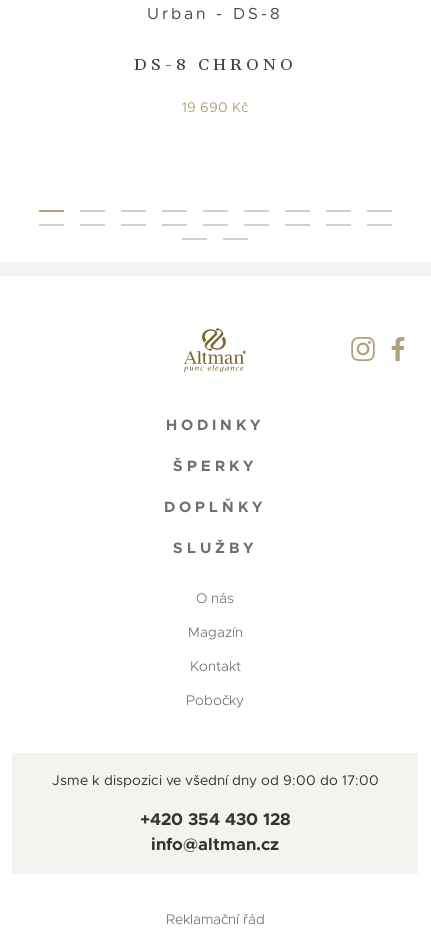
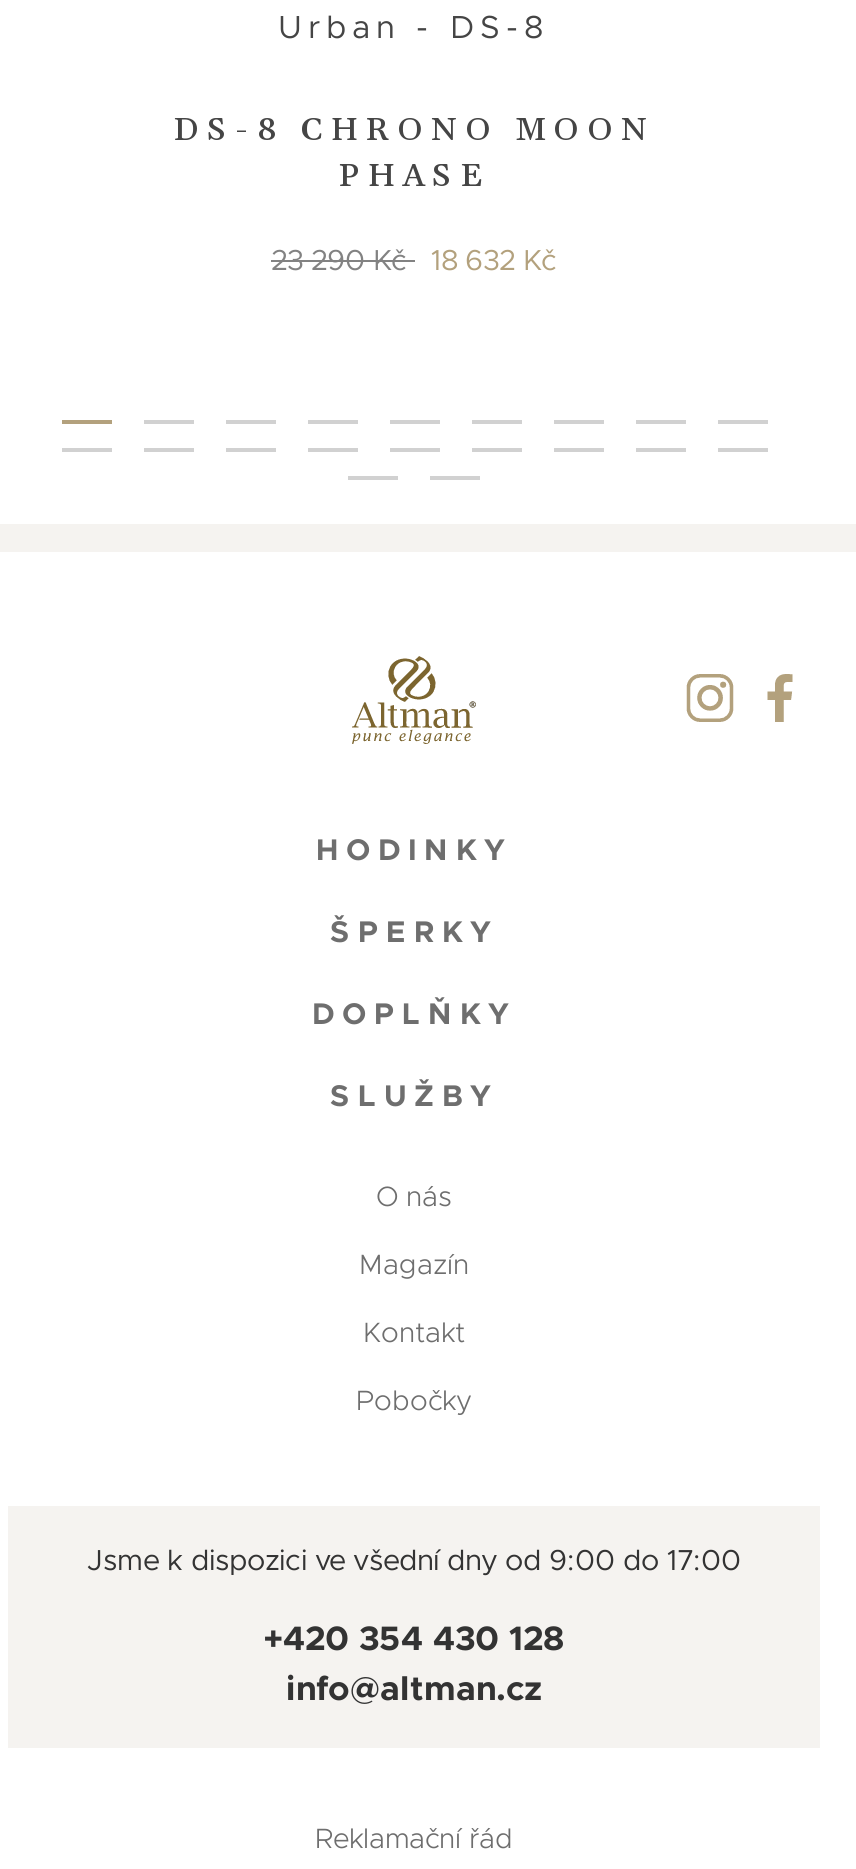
- DS-8 CHRONO
+ DS-8 CHRONO MOON
+ PHASE

- 19 690 Kč
+ 23 290 Kč 18 632 Kč
